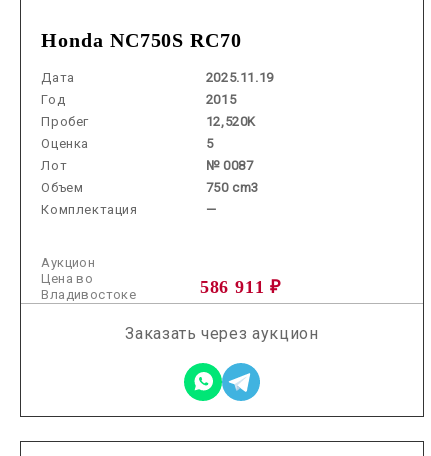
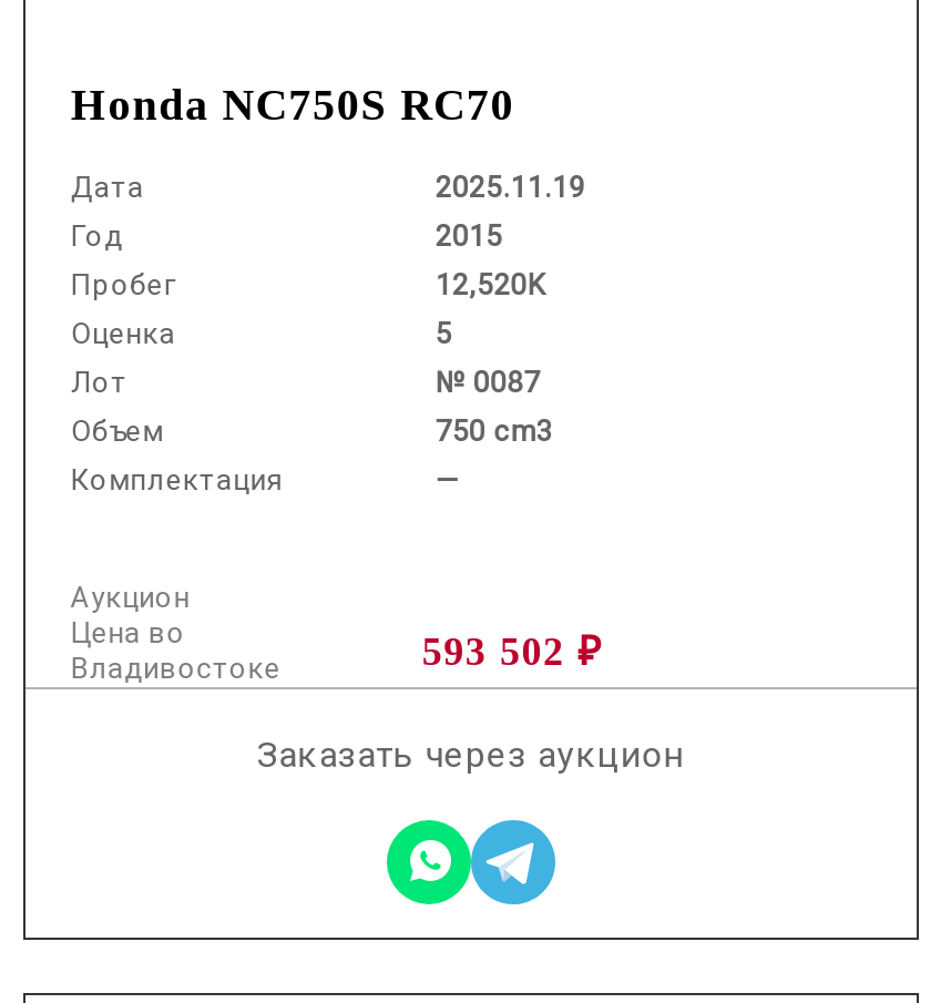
- 586 911 ₽
+ 593 502 ₽
